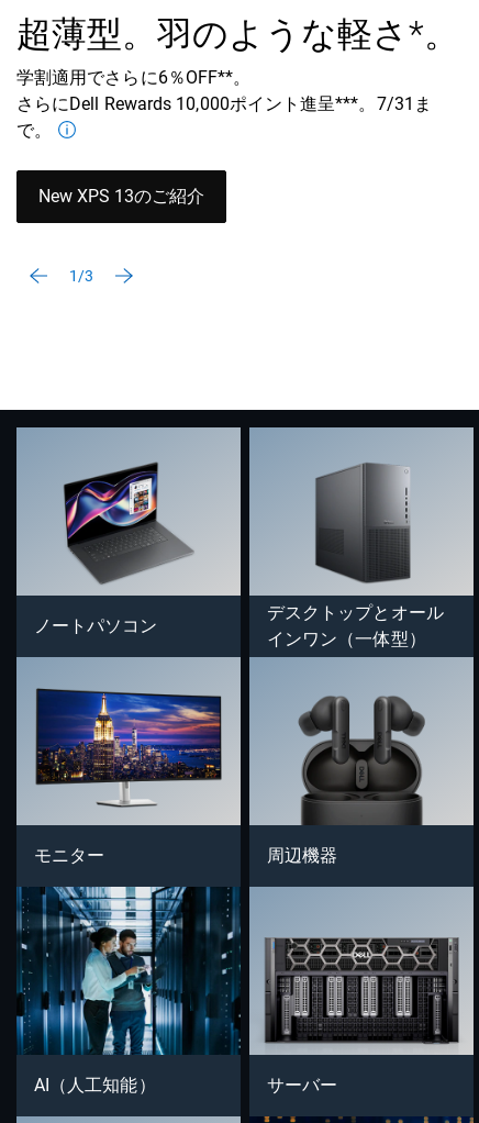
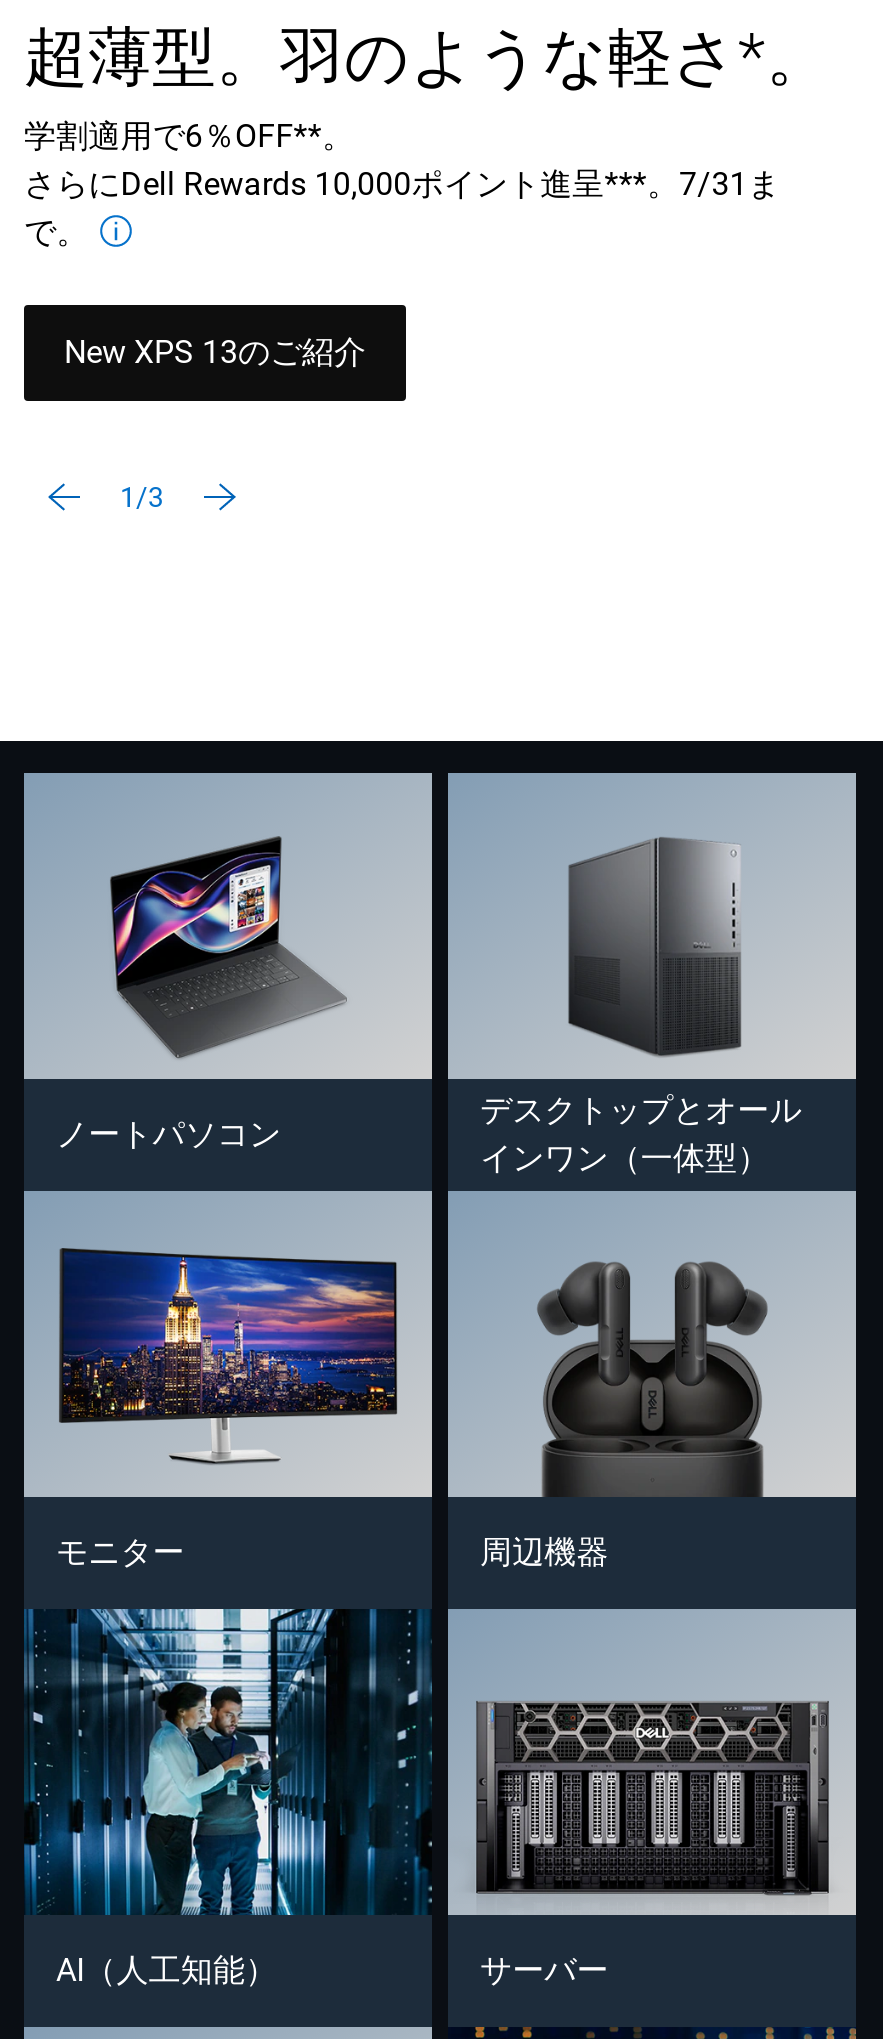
- 学割適用でさらに6％OFF**。
+ 学割適用で6％OFF**。
